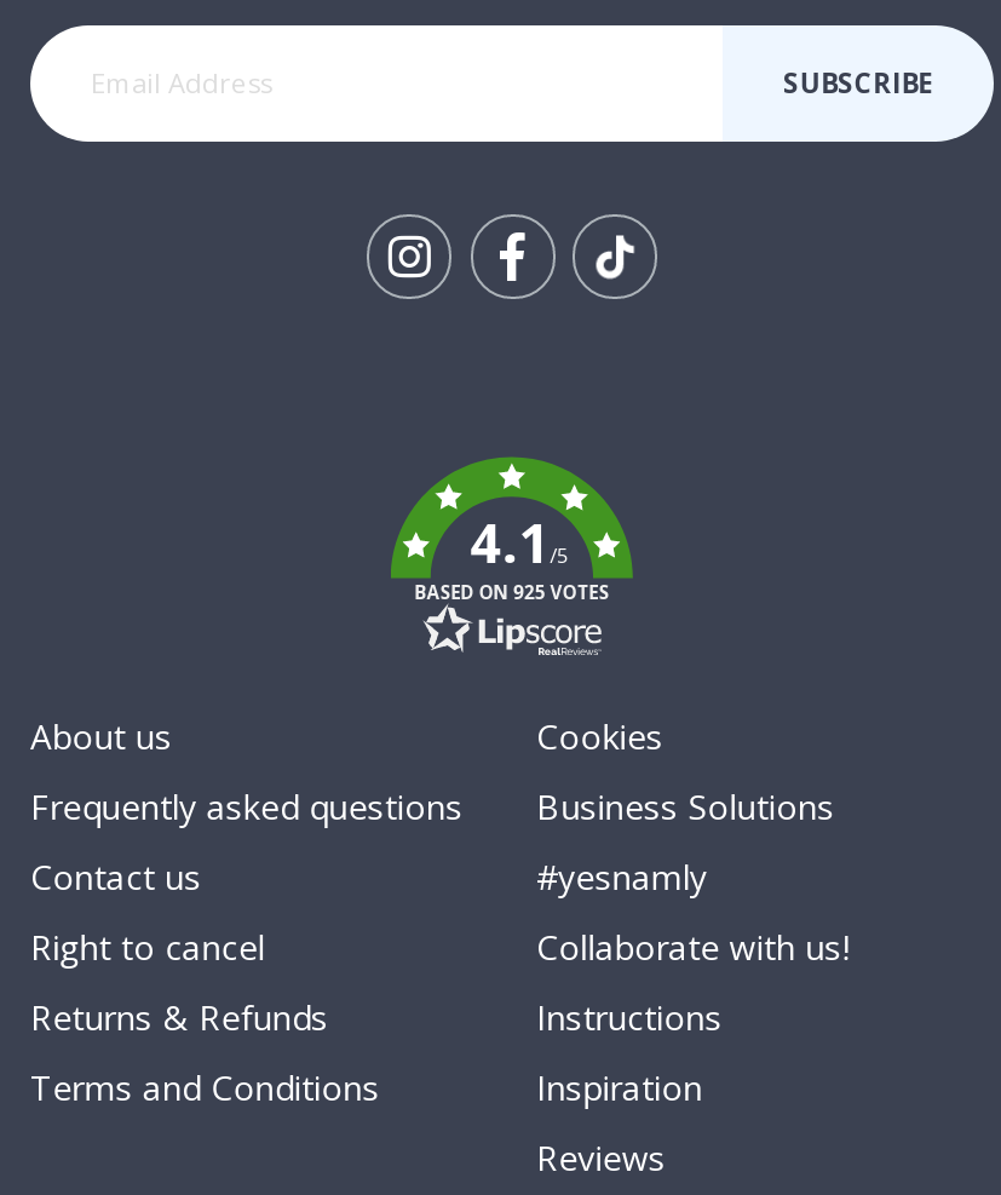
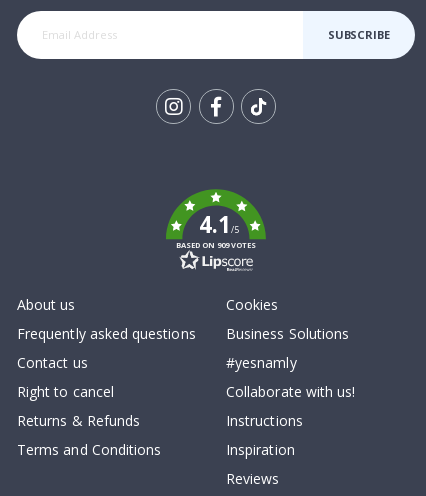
- BASED ON 925 VOTES
+ BASED ON 909 VOTES
